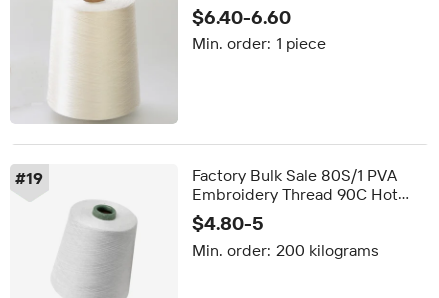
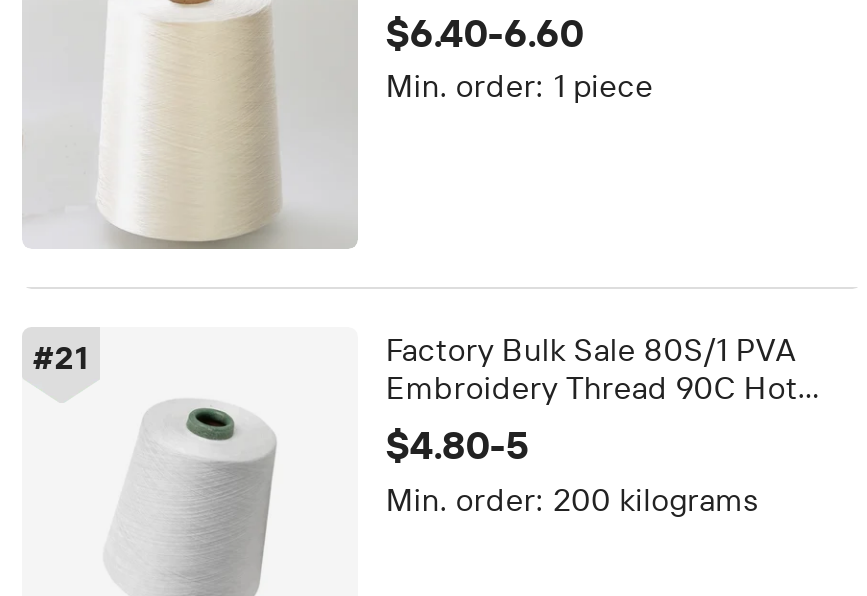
- #19
+ #21
